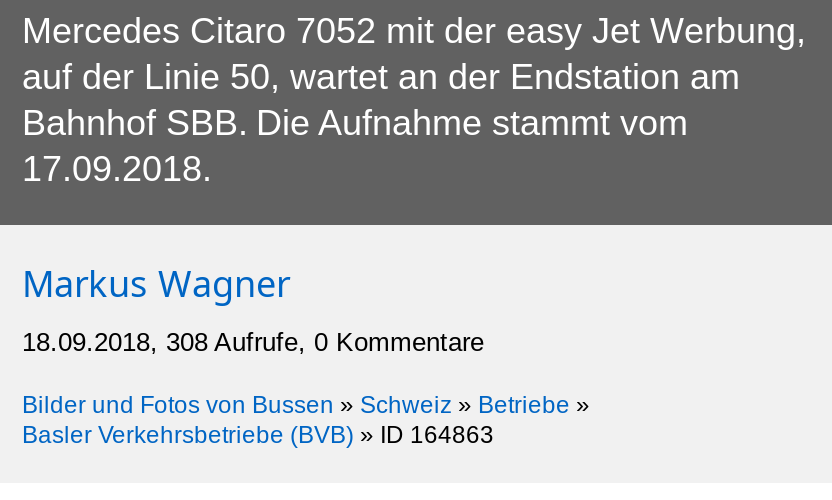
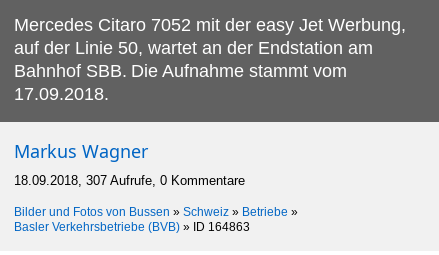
- 18.09.2018, 308 Aufrufe, 0 Kommentare
+ 18.09.2018, 307 Aufrufe, 0 Kommentare
